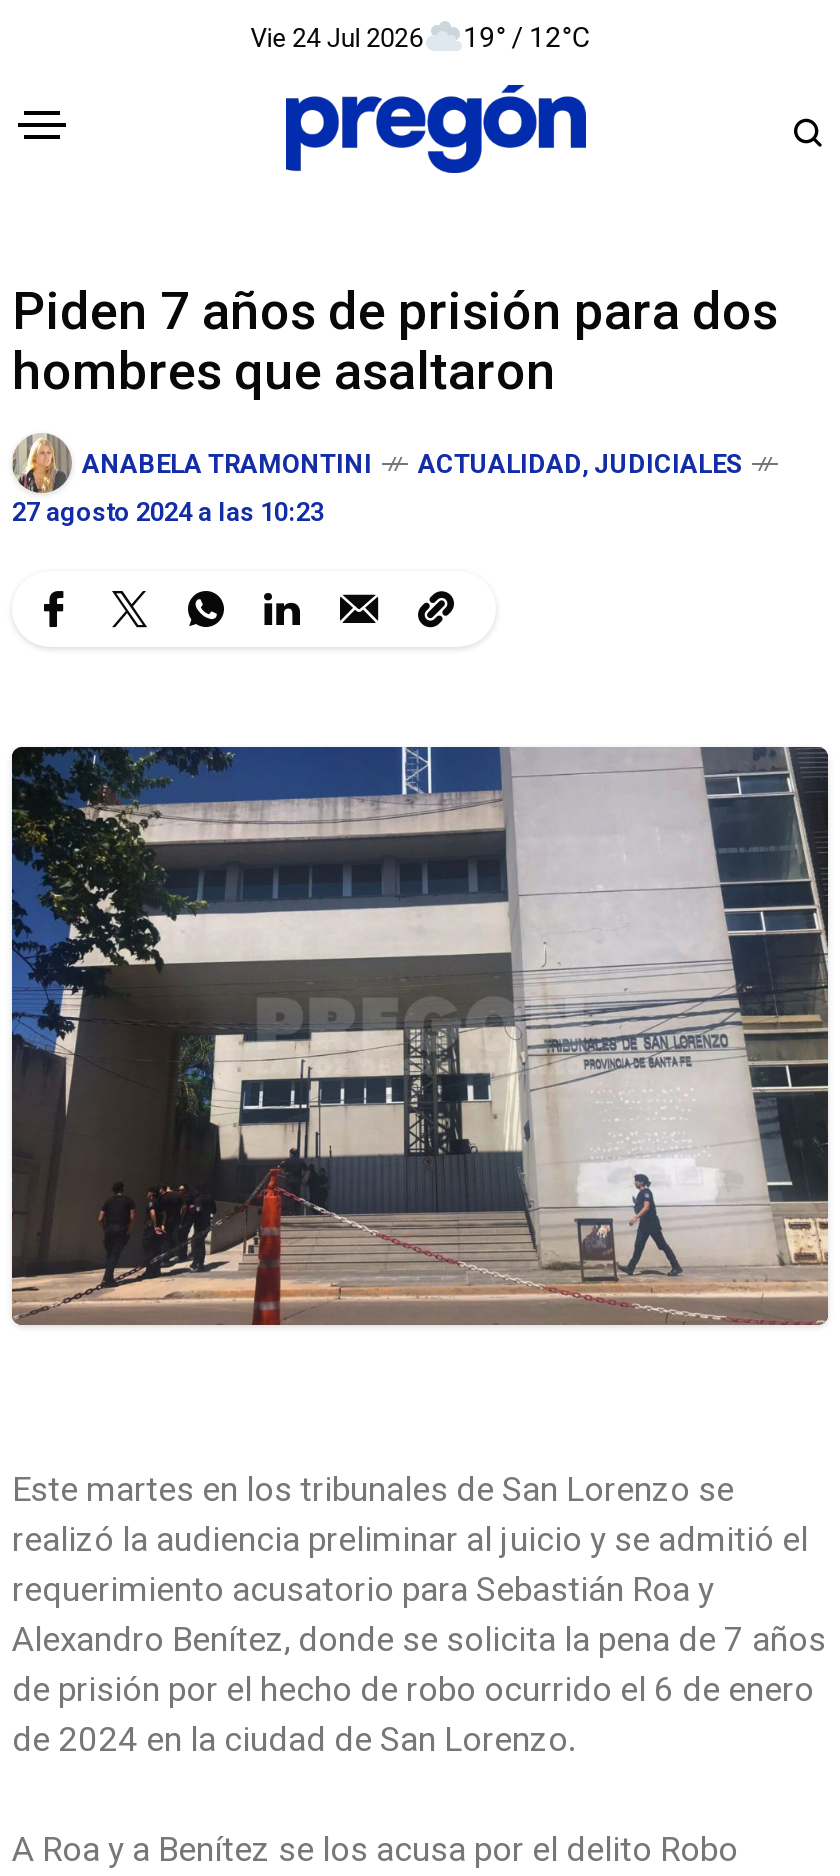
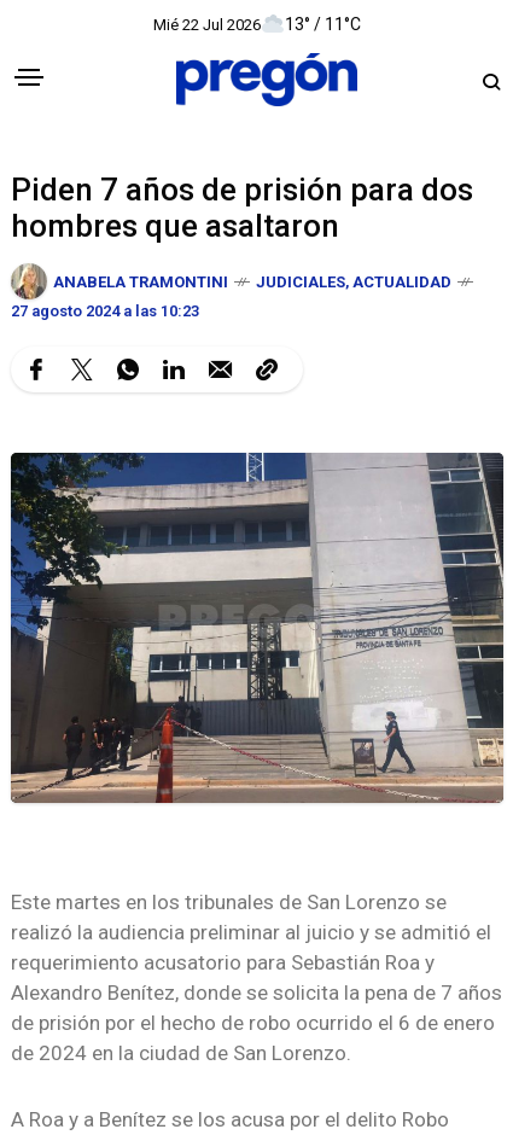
- Vie 24 Jul 2026
- 19° / 12°C
+ Mié 22 Jul 2026
+ 13° / 11°C

- ACTUALIDAD, JUDICIALES
+ JUDICIALES, ACTUALIDAD
